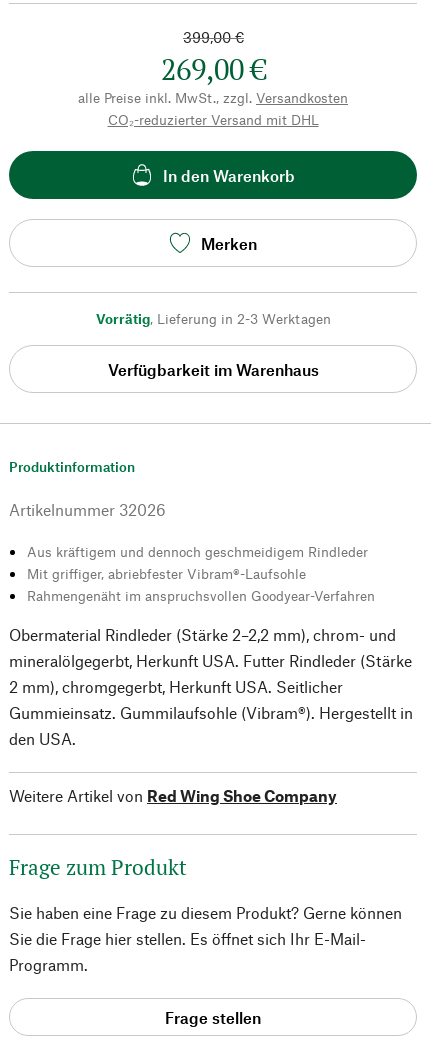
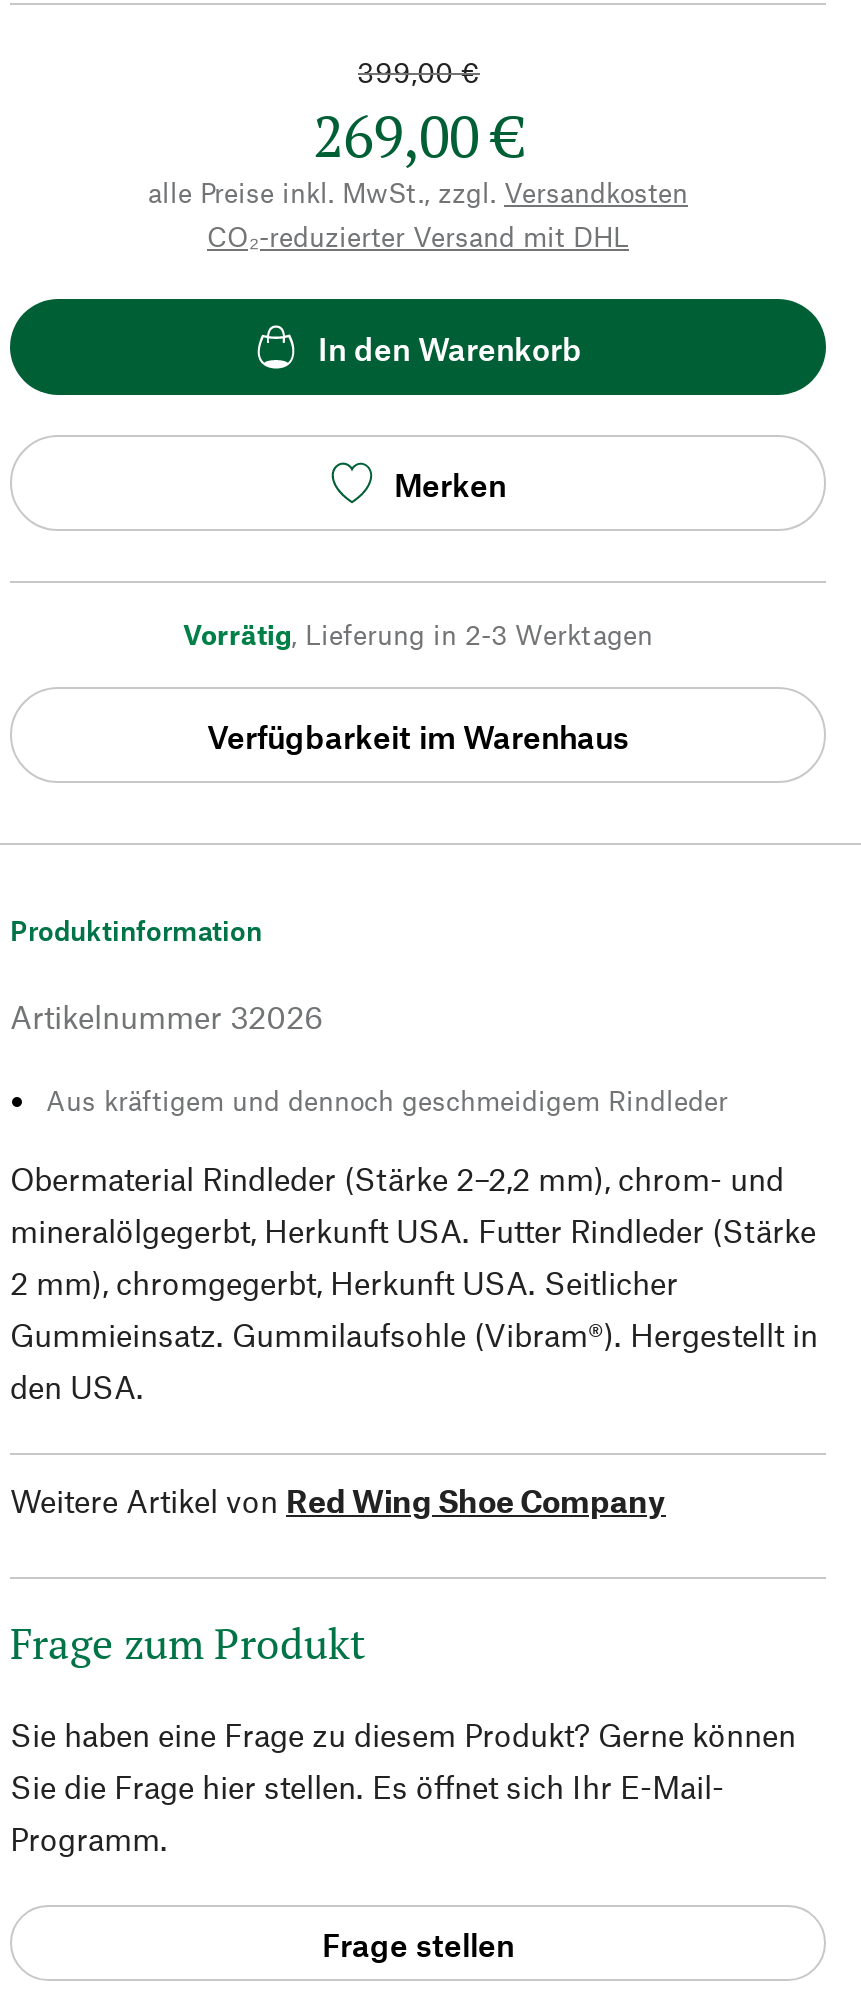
- Mit griffiger, abriebfester Vibram®-Laufsohle
- Rahmengenäht im anspruchsvollen Goodyear-Verfahren
